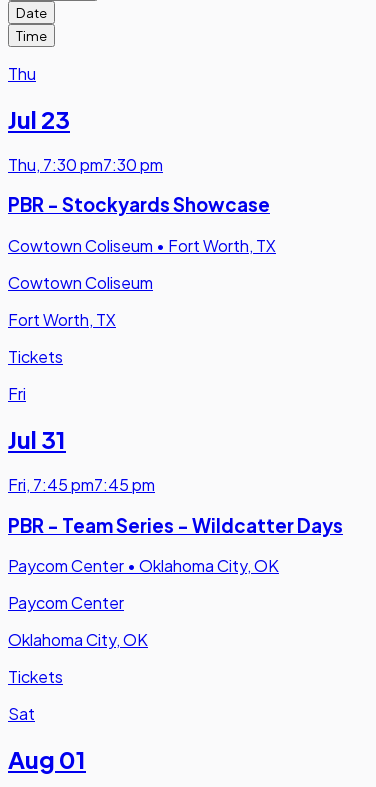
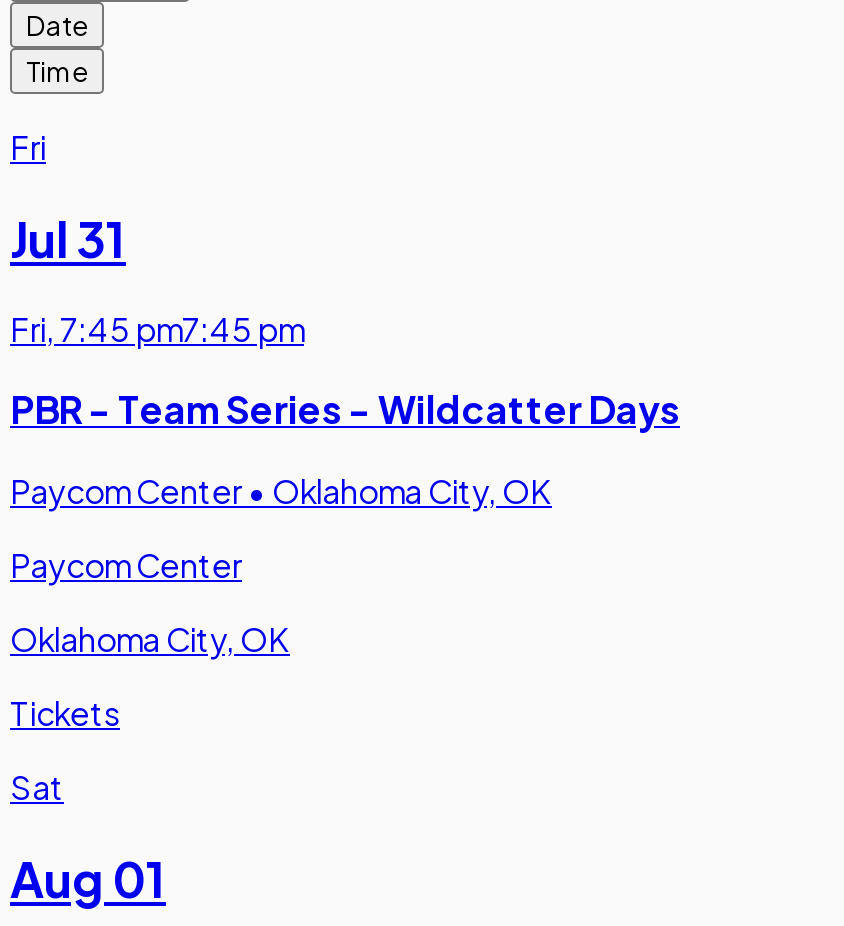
- Thu
- Jul 23
- Thu, 7:30 pm7:30 pm
- PBR - Stockyards Showcase
- Cowtown Coliseum • Fort Worth, TX
- Cowtown Coliseum
- Fort Worth, TX
- Tickets
